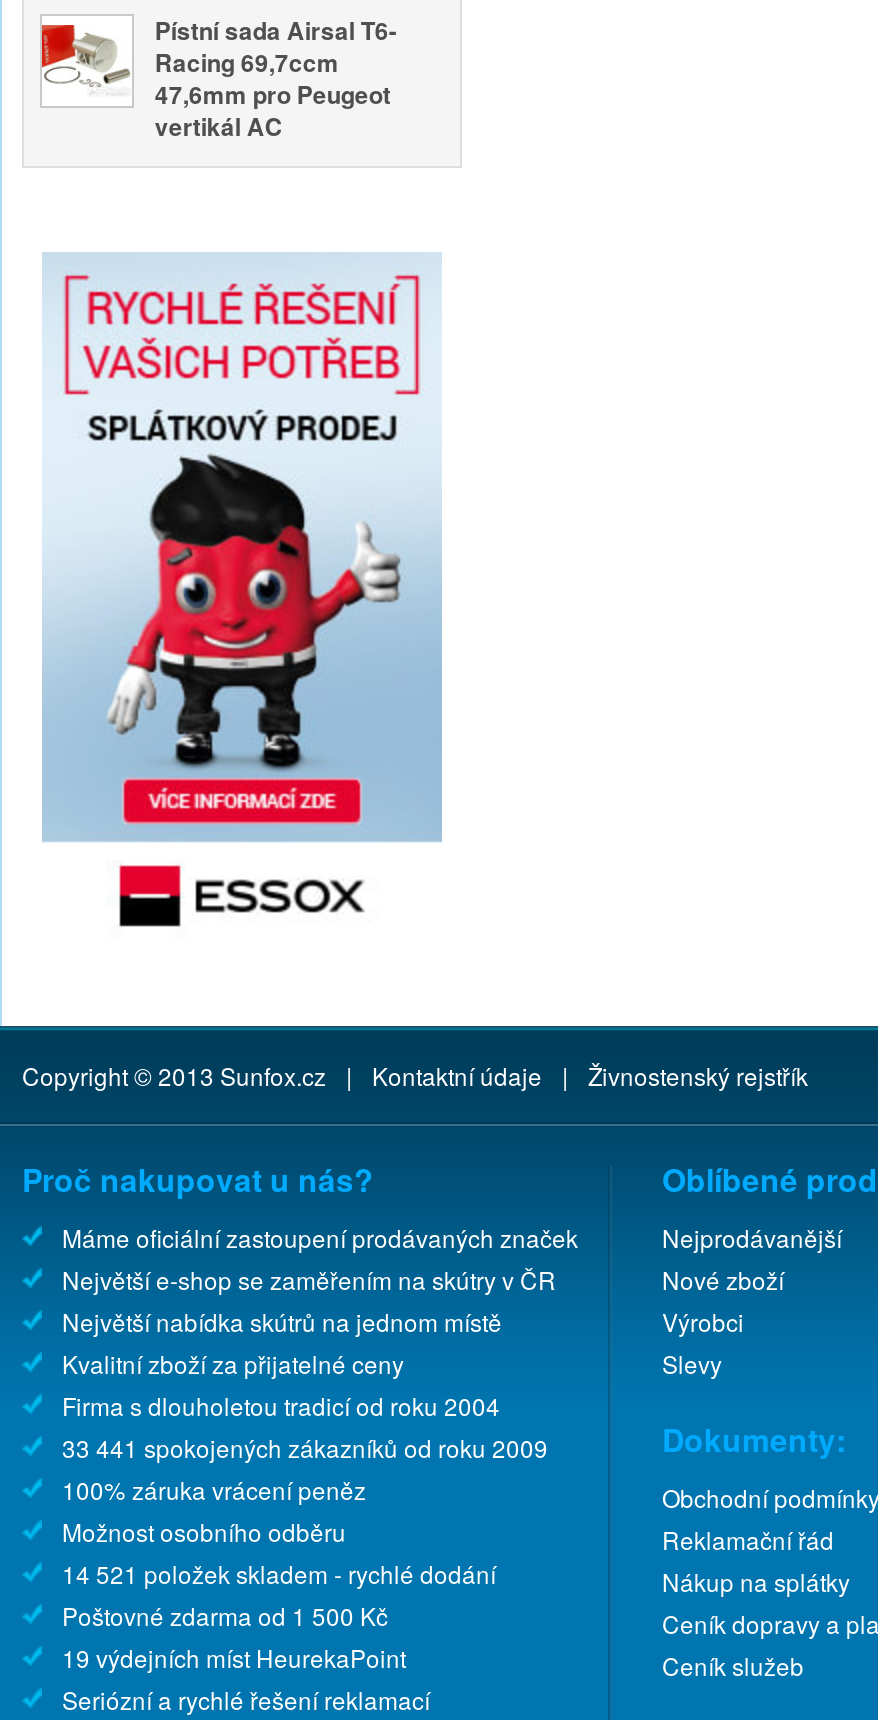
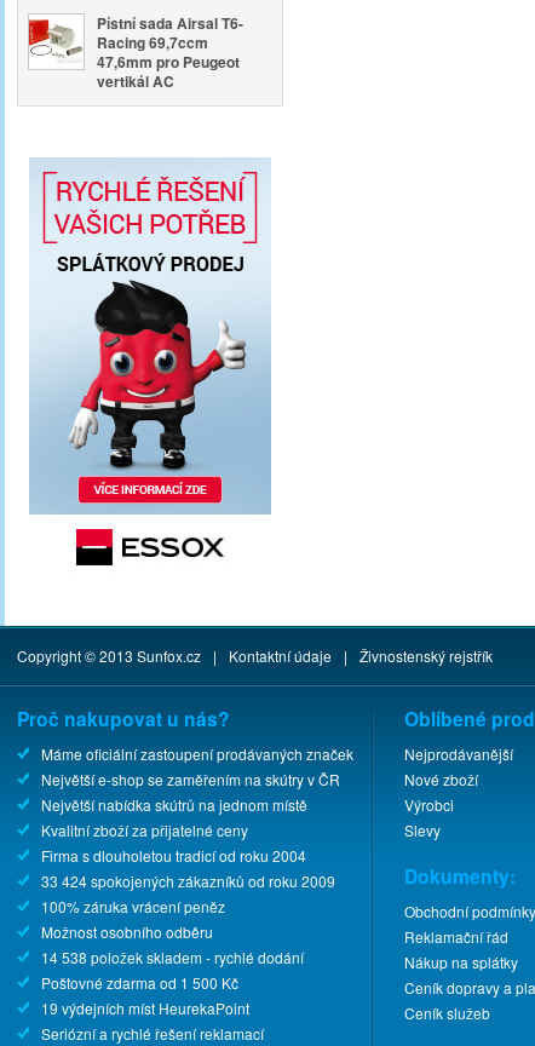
- 33 441 spokojených zákazníků od roku 2009
+ 33 424 spokojených zákazníků od roku 2009

- 14 521 položek skladem - rychlé dodání
+ 14 538 položek skladem - rychlé dodání
